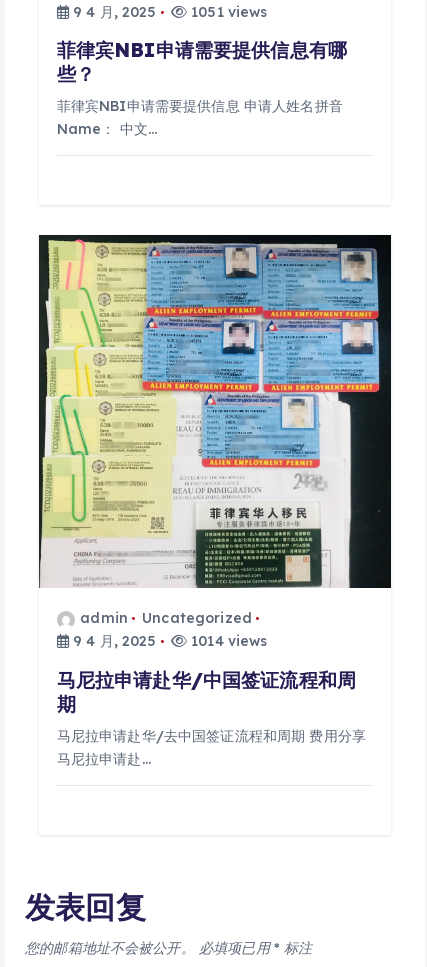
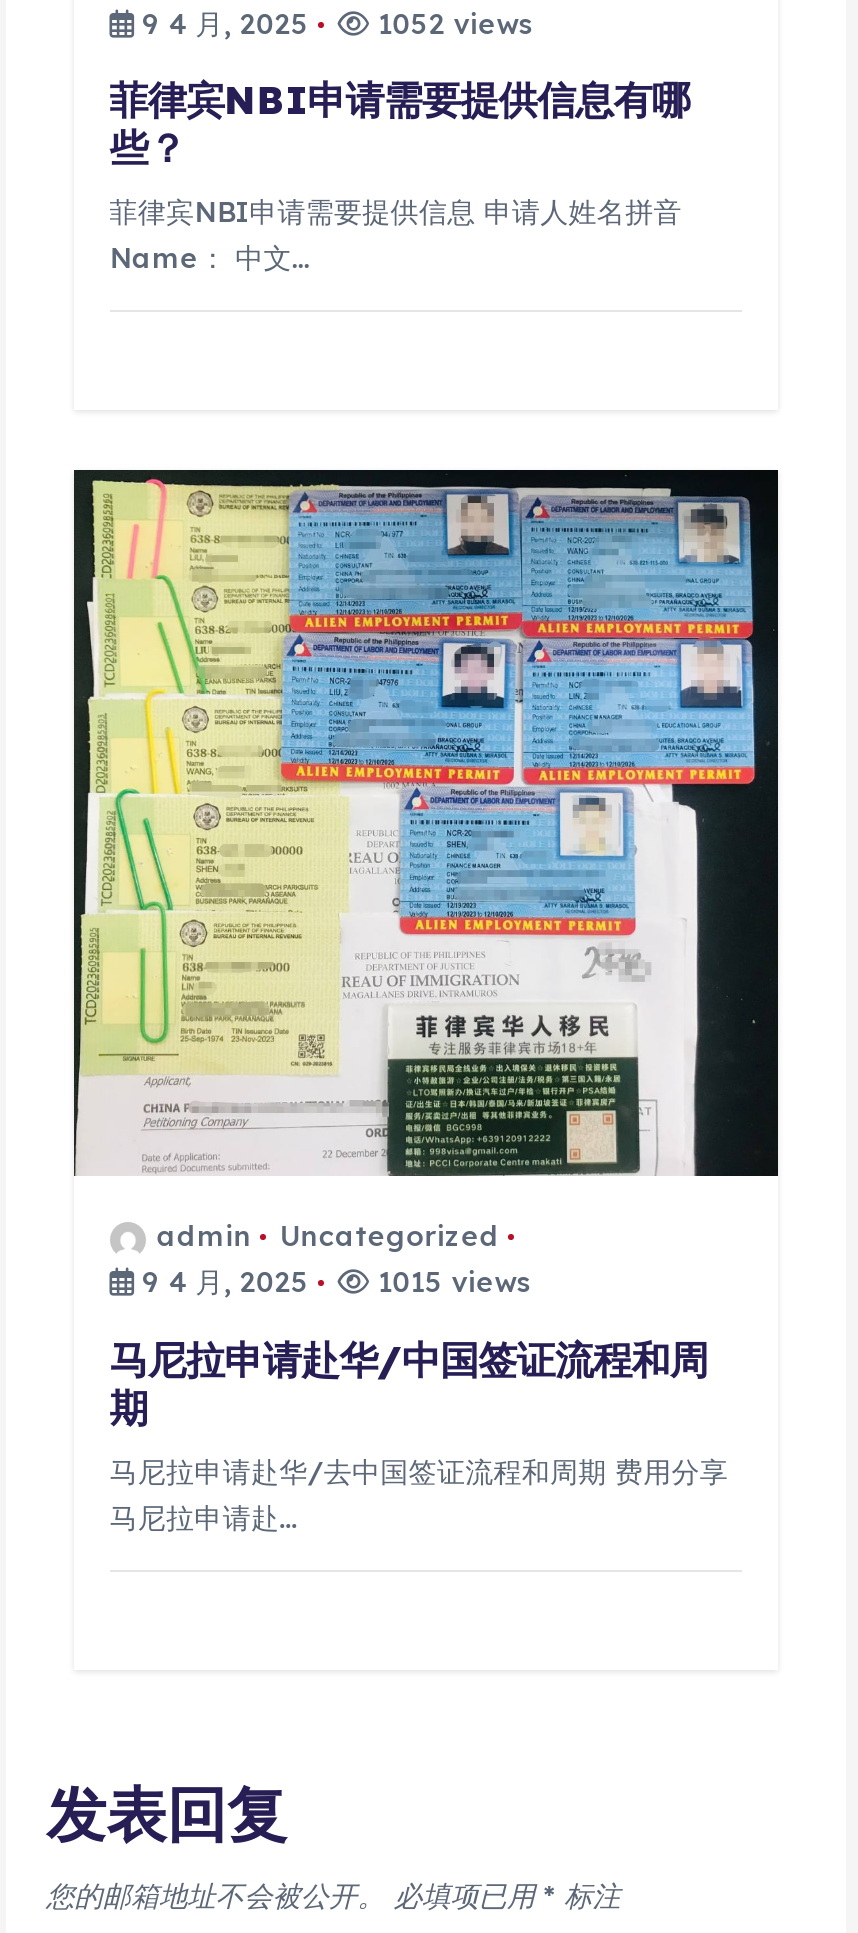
- 9 4 月, 2025 1051 views
+ 9 4 月, 2025 1052 views

- 9 4 月, 2025 1014 views
+ 9 4 月, 2025 1015 views
